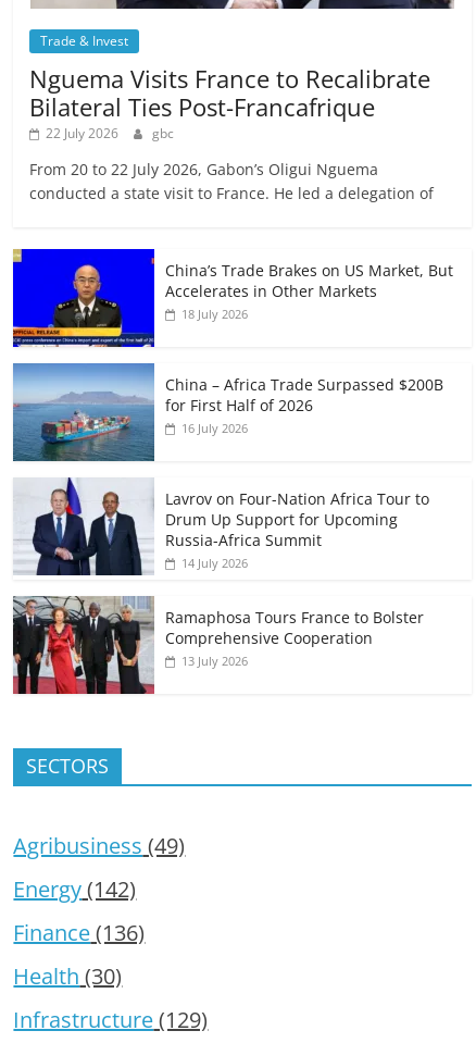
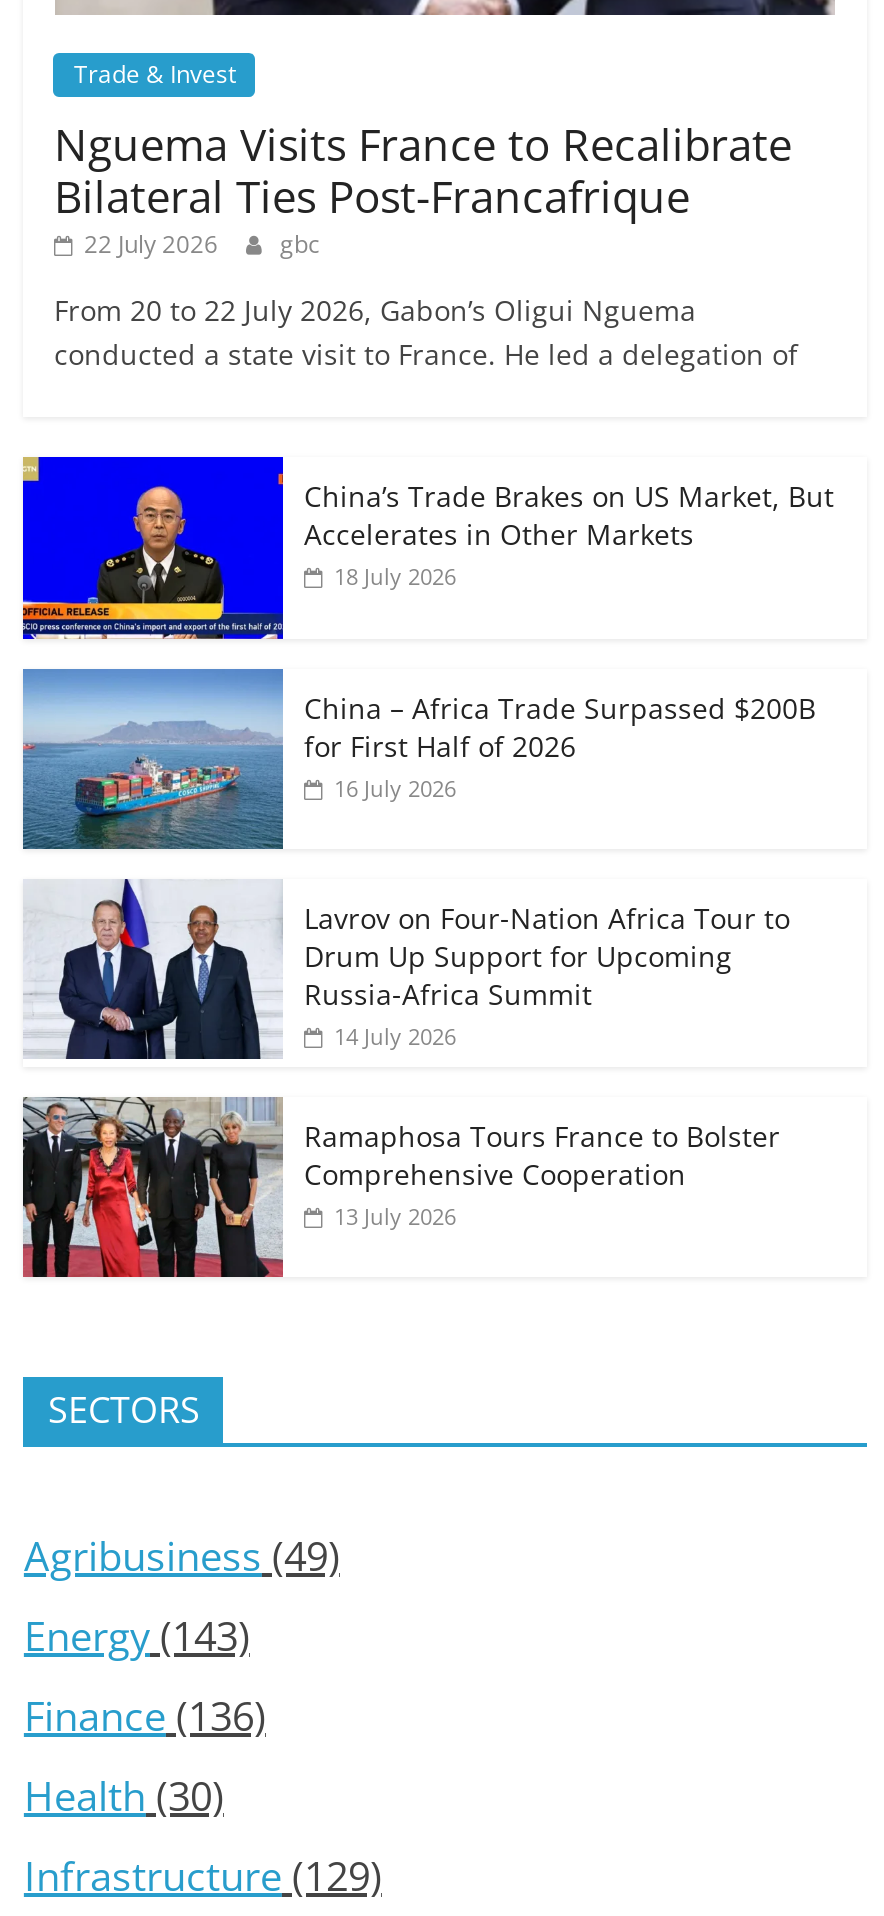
- Energy (142)
+ Energy (143)
